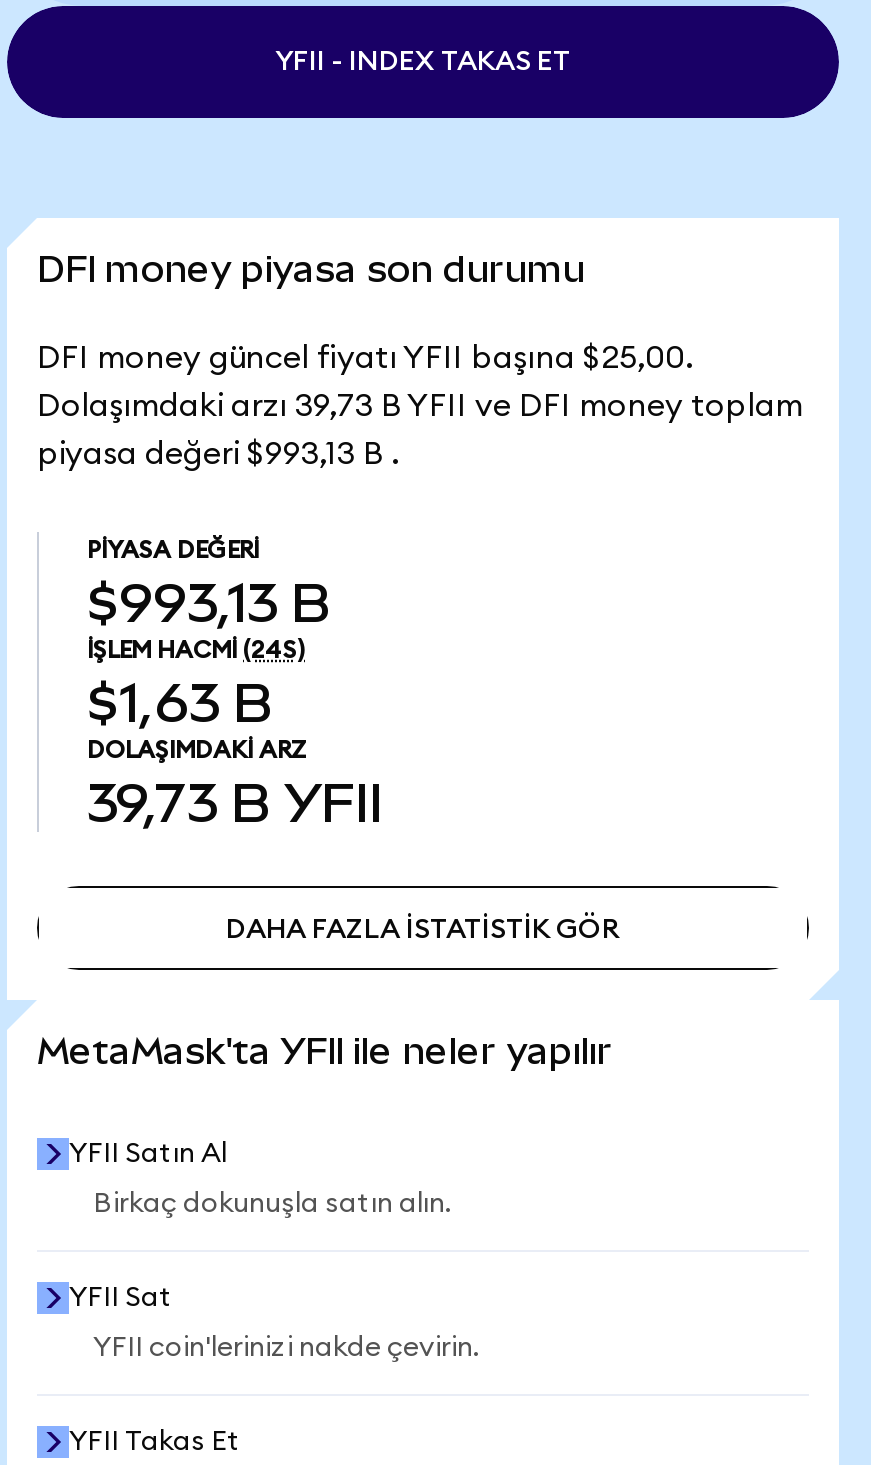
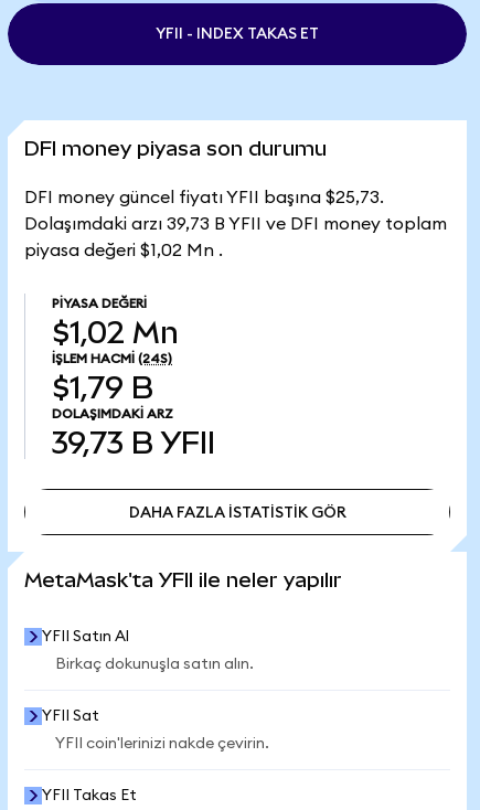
- DFI money güncel fiyatı YFII başına $25,00.
+ DFI money güncel fiyatı YFII başına $25,73.

- piyasa değeri $993,13 B .
+ piyasa değeri $1,02 Mn .

- $993,13 B
+ $1,02 Mn

- $1,63 B
+ $1,79 B
